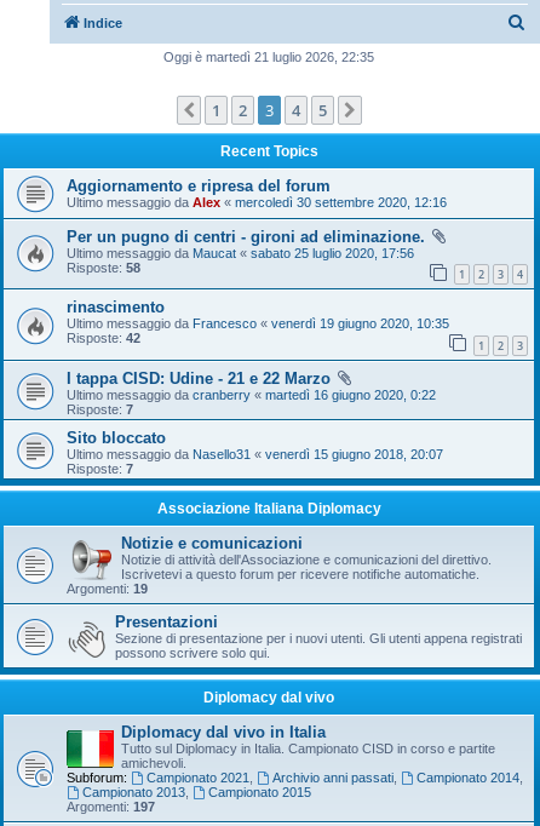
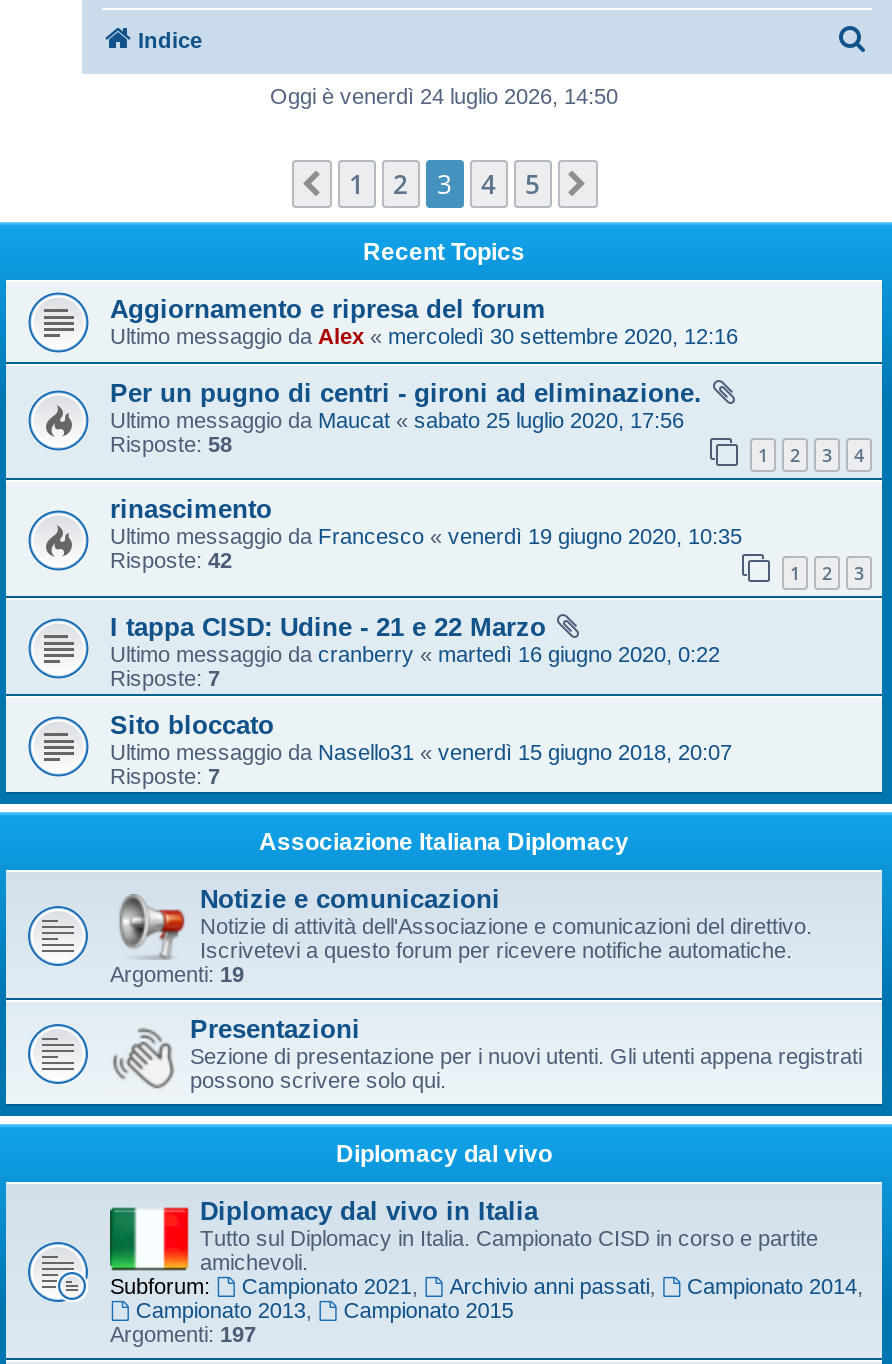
- Oggi è martedì 21 luglio 2026, 22:35
+ Oggi è venerdì 24 luglio 2026, 14:50
